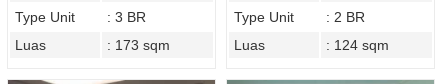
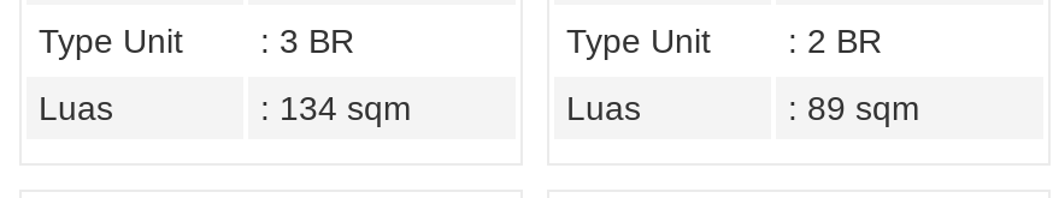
- : 173 sqm
+ : 134 sqm

- : 124 sqm
+ : 89 sqm
